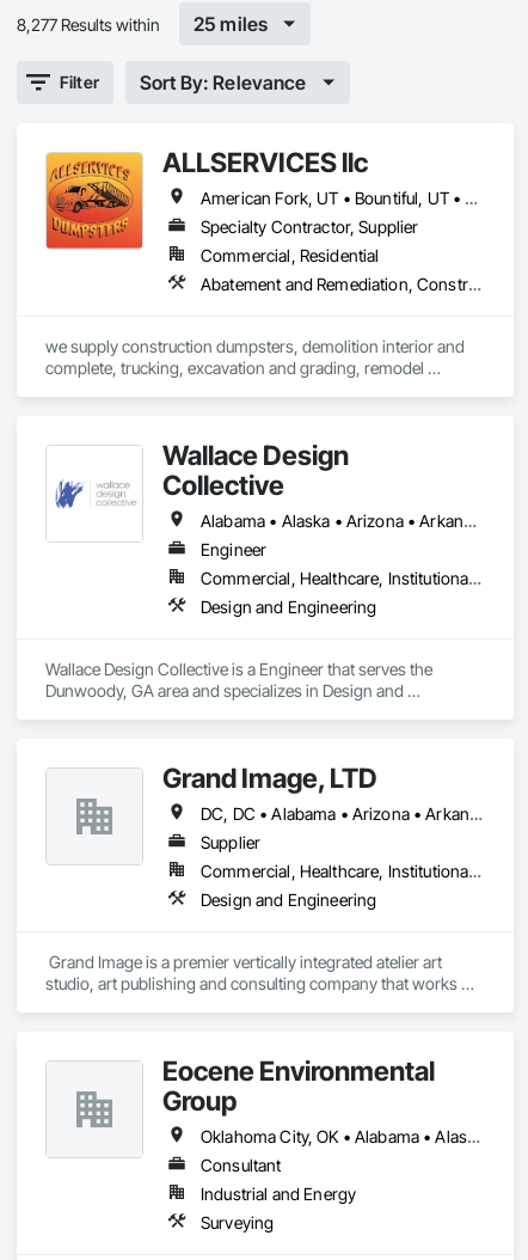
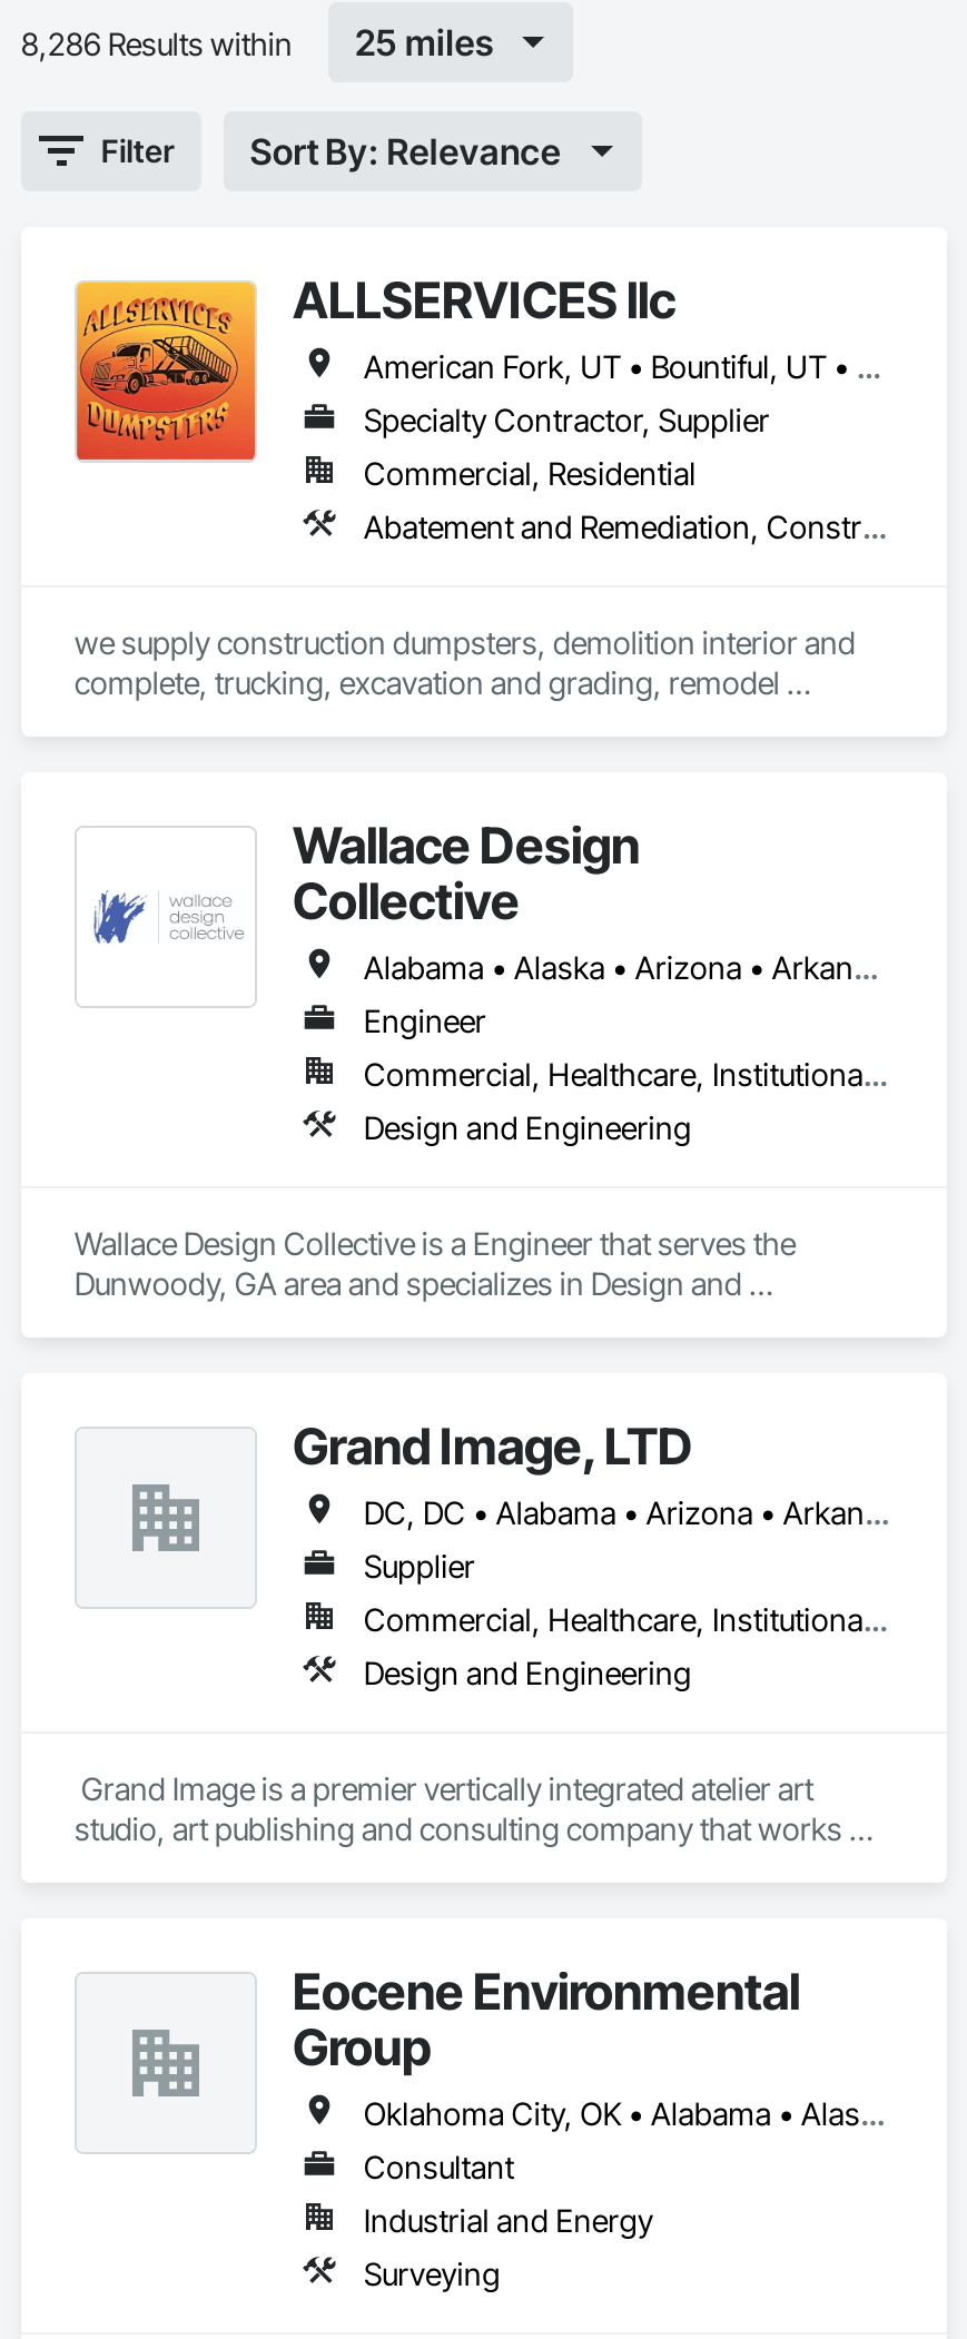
- 8,277 Results within
+ 8,286 Results within
